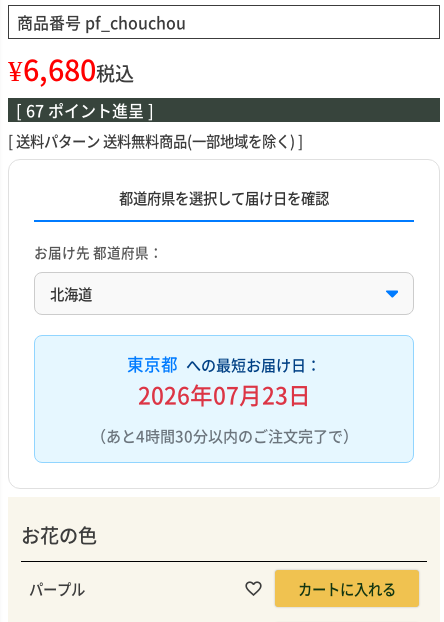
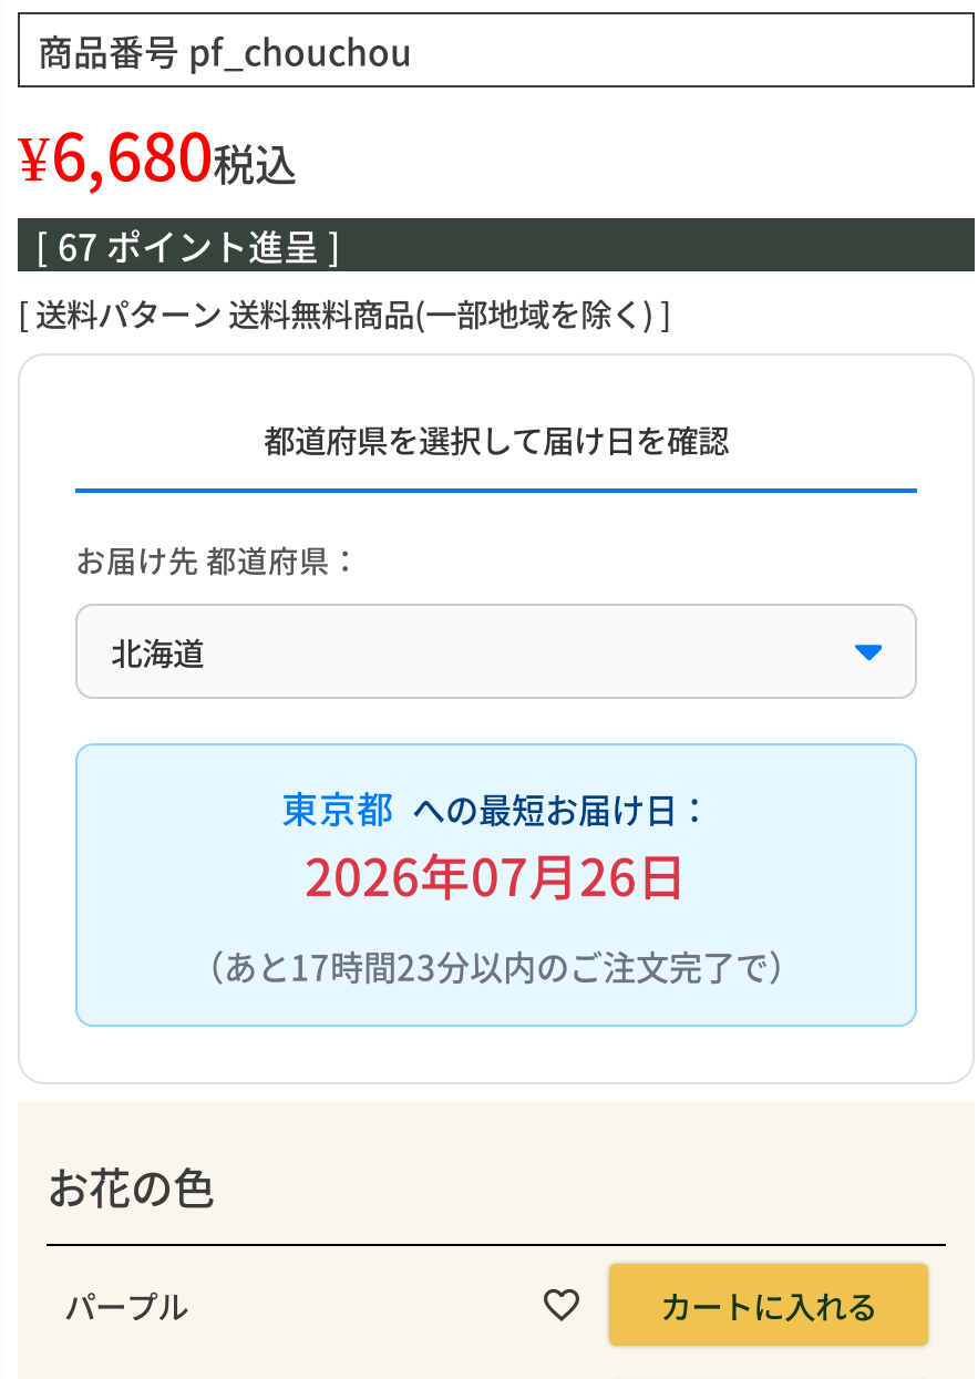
- 2026年07月23日
+ 2026年07月26日

- （あと4時間30分以内のご注文完了で）
+ （あと17時間23分以内のご注文完了で）
